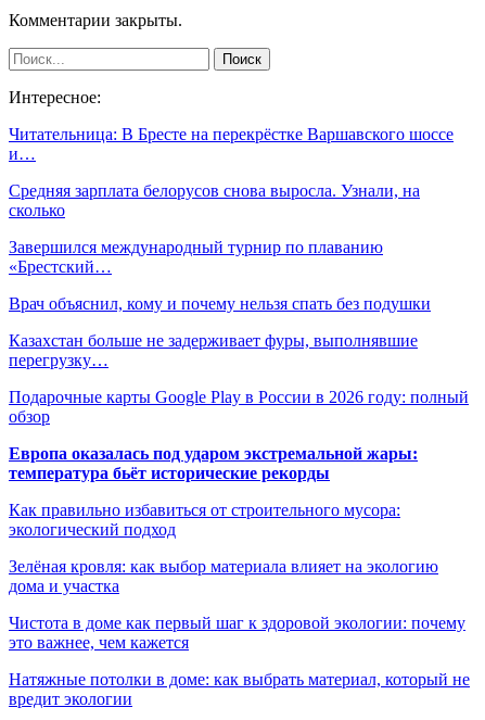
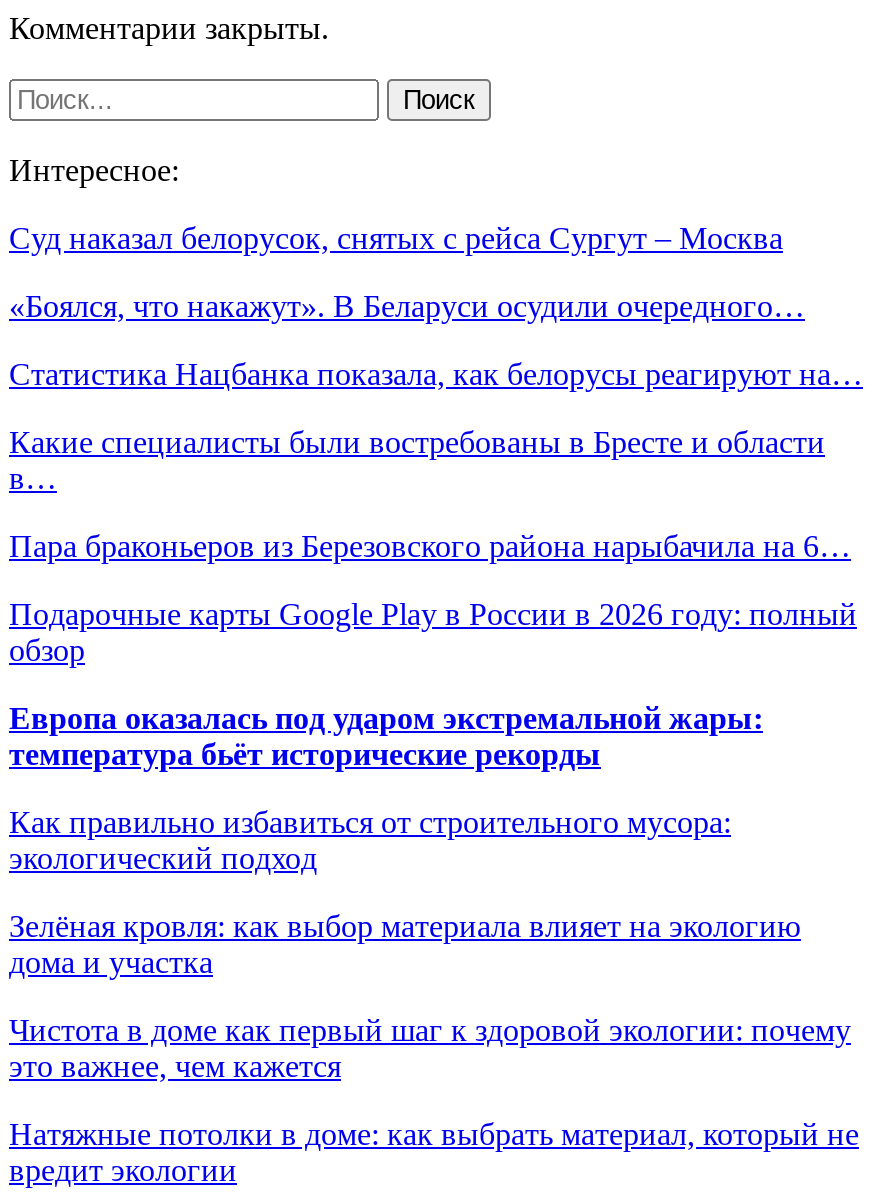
- Читательница: В Бресте на перекрёстке Варшавского шоссе
- и…
+ Суд наказал белорусок, снятых с рейса Сургут – Москва

- Средняя зарплата белорусов снова выросла. Узнали, на
- сколько
+ «Боялся, что накажут». В Беларуси осудили очередного…

- Завершился международный турнир по плаванию
- «Брестский…
+ Статистика Нацбанка показала, как белорусы реагируют на…

- Врач объяснил, кому и почему нельзя спать без подушки
+ Какие специалисты были востребованы в Бресте и области
+ в…

- Казахстан больше не задерживает фуры, выполнявшие
- перегрузку…
+ Пара браконьеров из Березовского района нарыбачила на 6…
